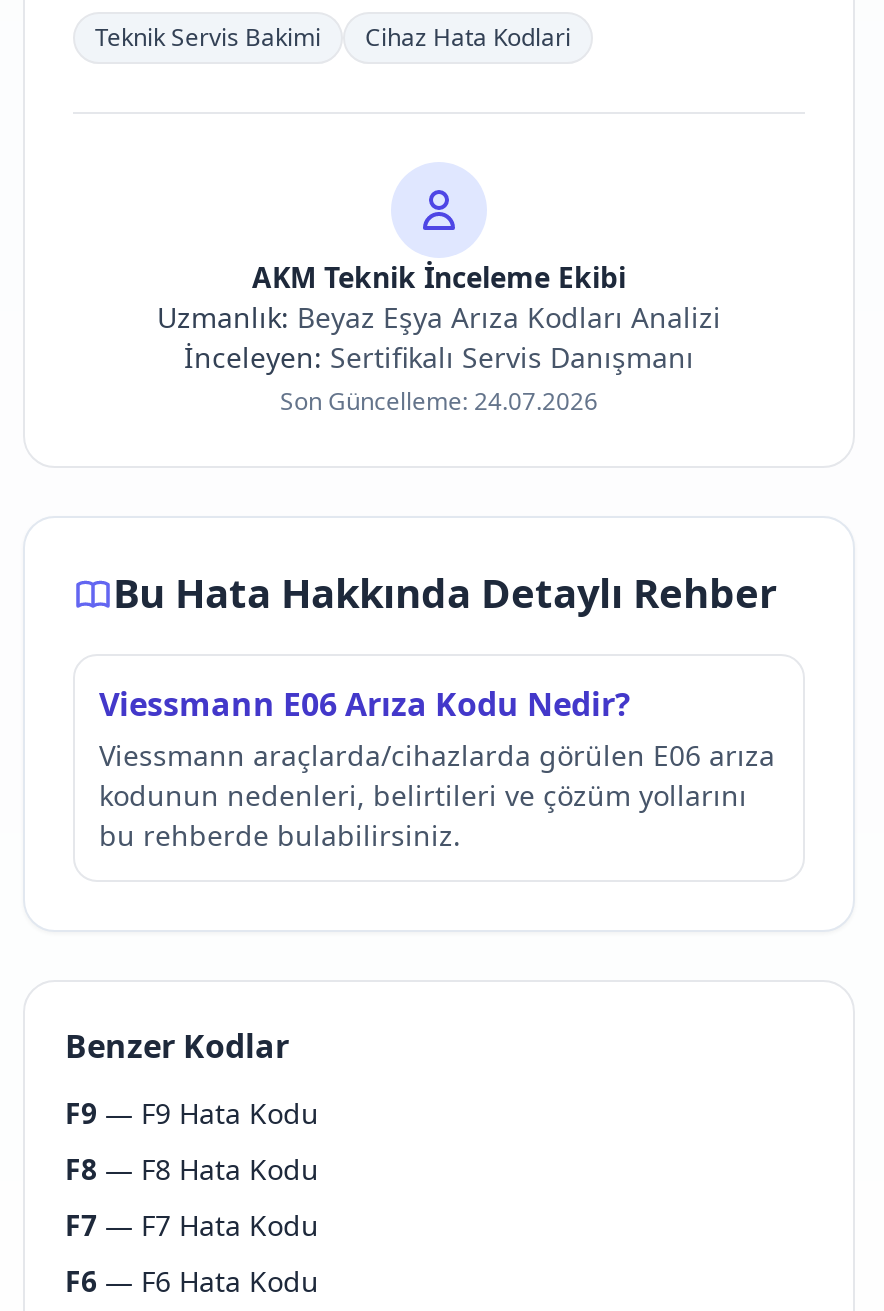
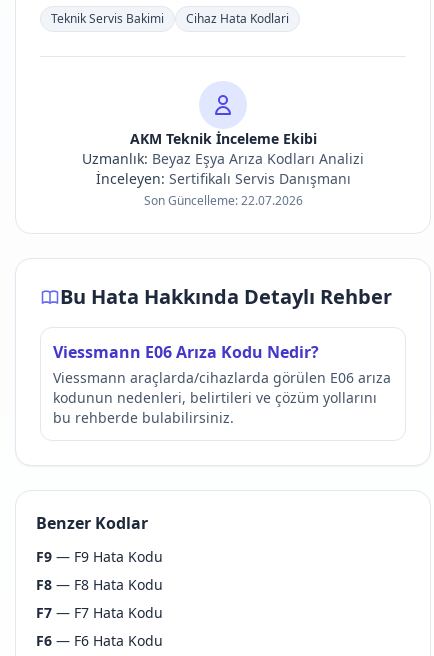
- Son Güncelleme: 24.07.2026
+ Son Güncelleme: 22.07.2026
